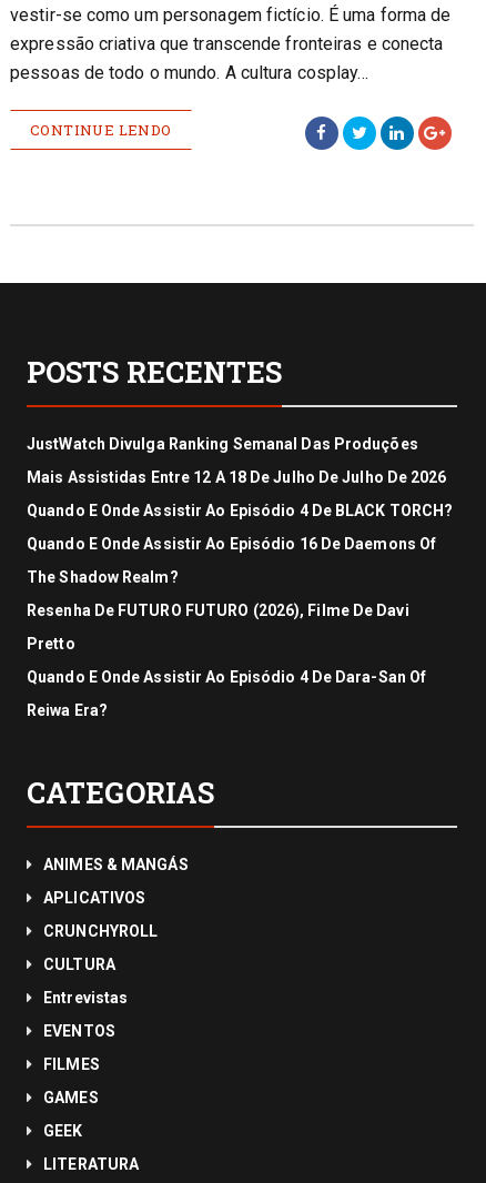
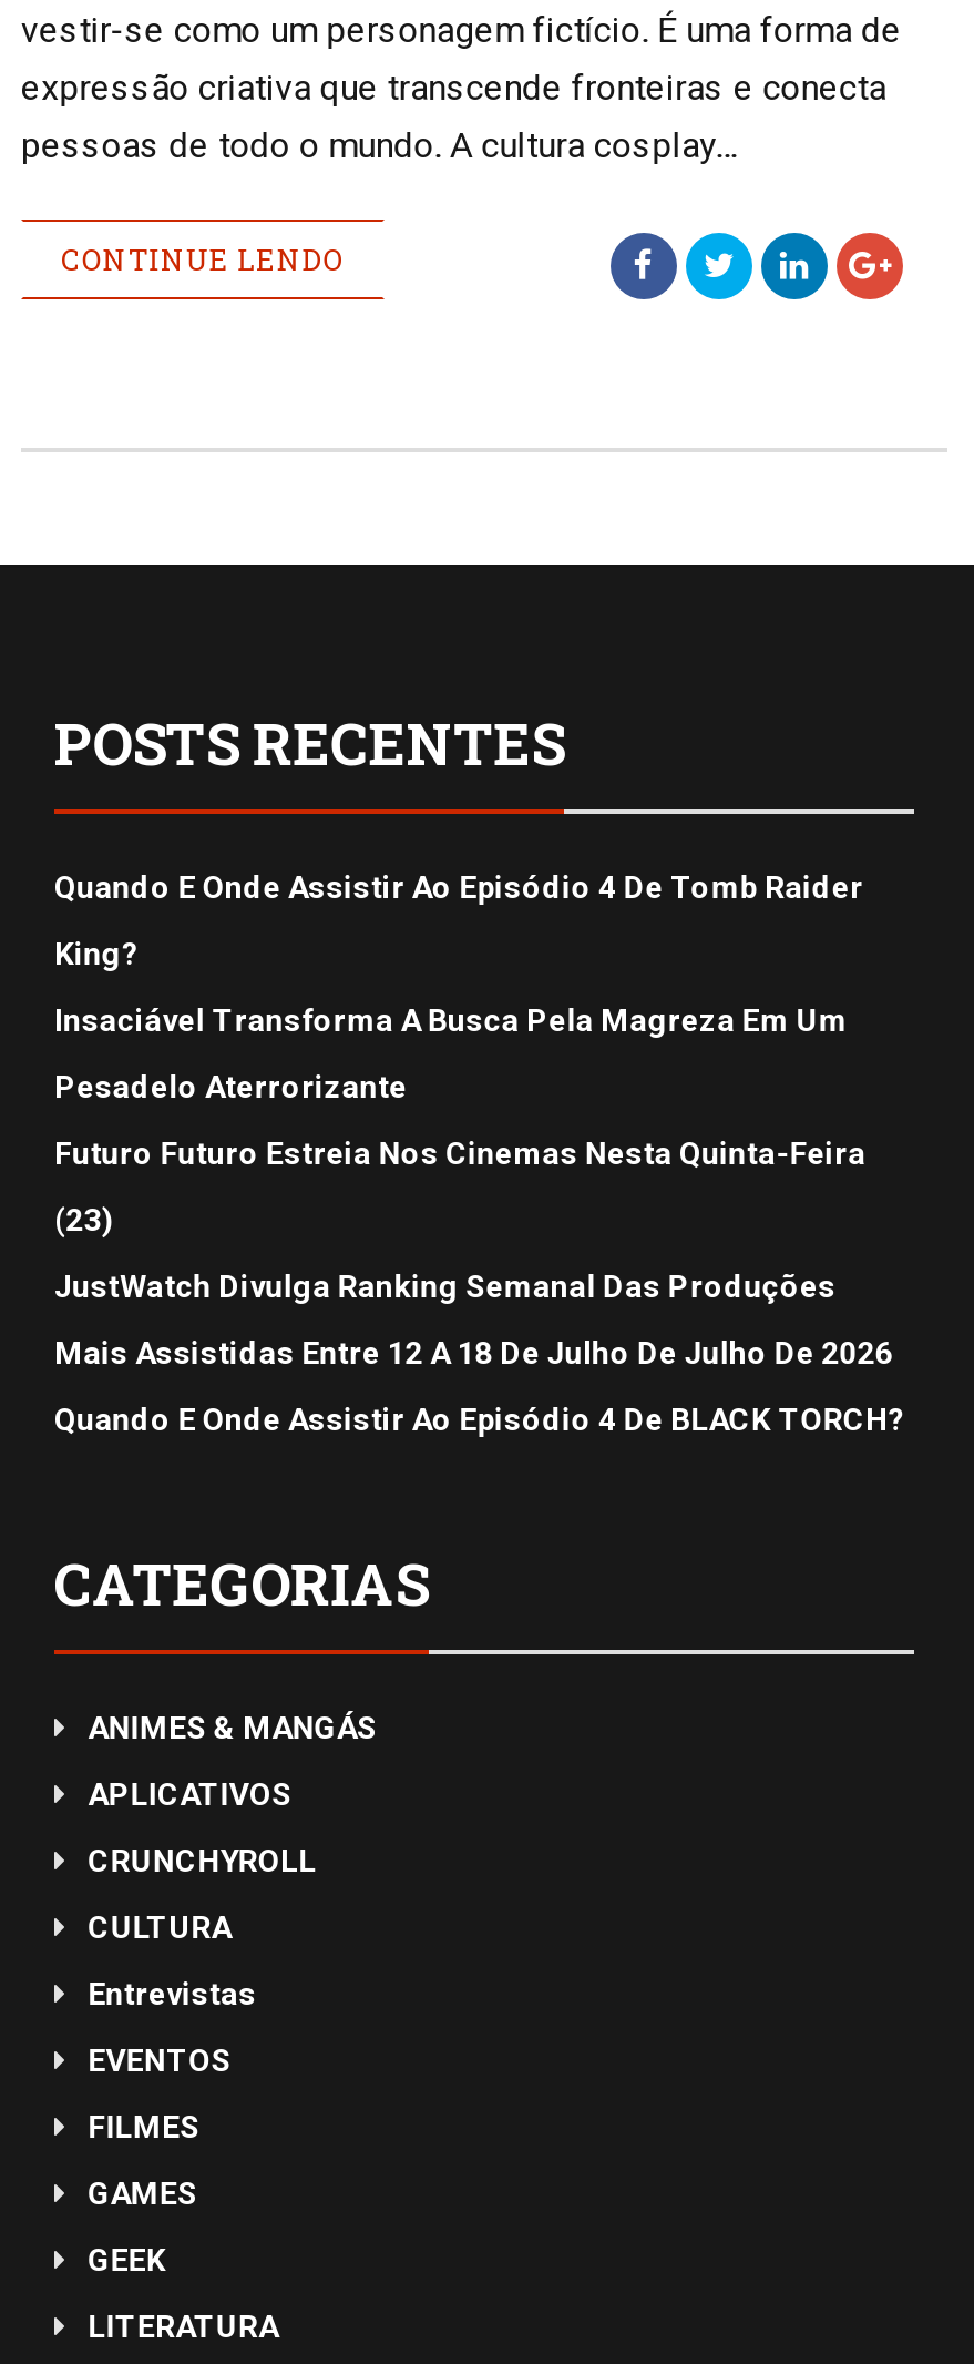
+ Quando E Onde Assistir Ao Episódio 4 De Tomb Raider
+ King?
+ Insaciável Transforma A Busca Pela Magreza Em Um
+ Pesadelo Aterrorizante
+ Futuro Futuro Estreia Nos Cinemas Nesta Quinta-Feira
+ (23)

moved down: JustWatch Divulga Ranking Semanal Das Produções | Mais Assistidas Entre 12 A 18 De Julho De Julho De 2026 | Quando E Onde Assistir Ao Episódio 4 De BLACK TORCH?

- Quando E Onde Assistir Ao Episódio 16 De Daemons Of
- The Shadow Realm?
- Resenha De FUTURO FUTURO (2026), Filme De Davi
- Pretto
- Quando E Onde Assistir Ao Episódio 4 De Dara-San Of
- Reiwa Era?
